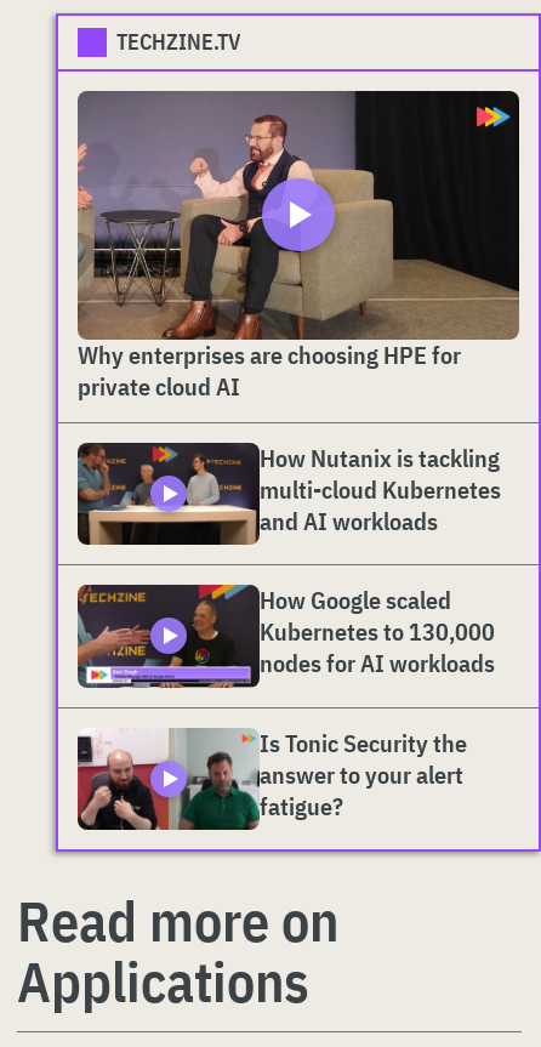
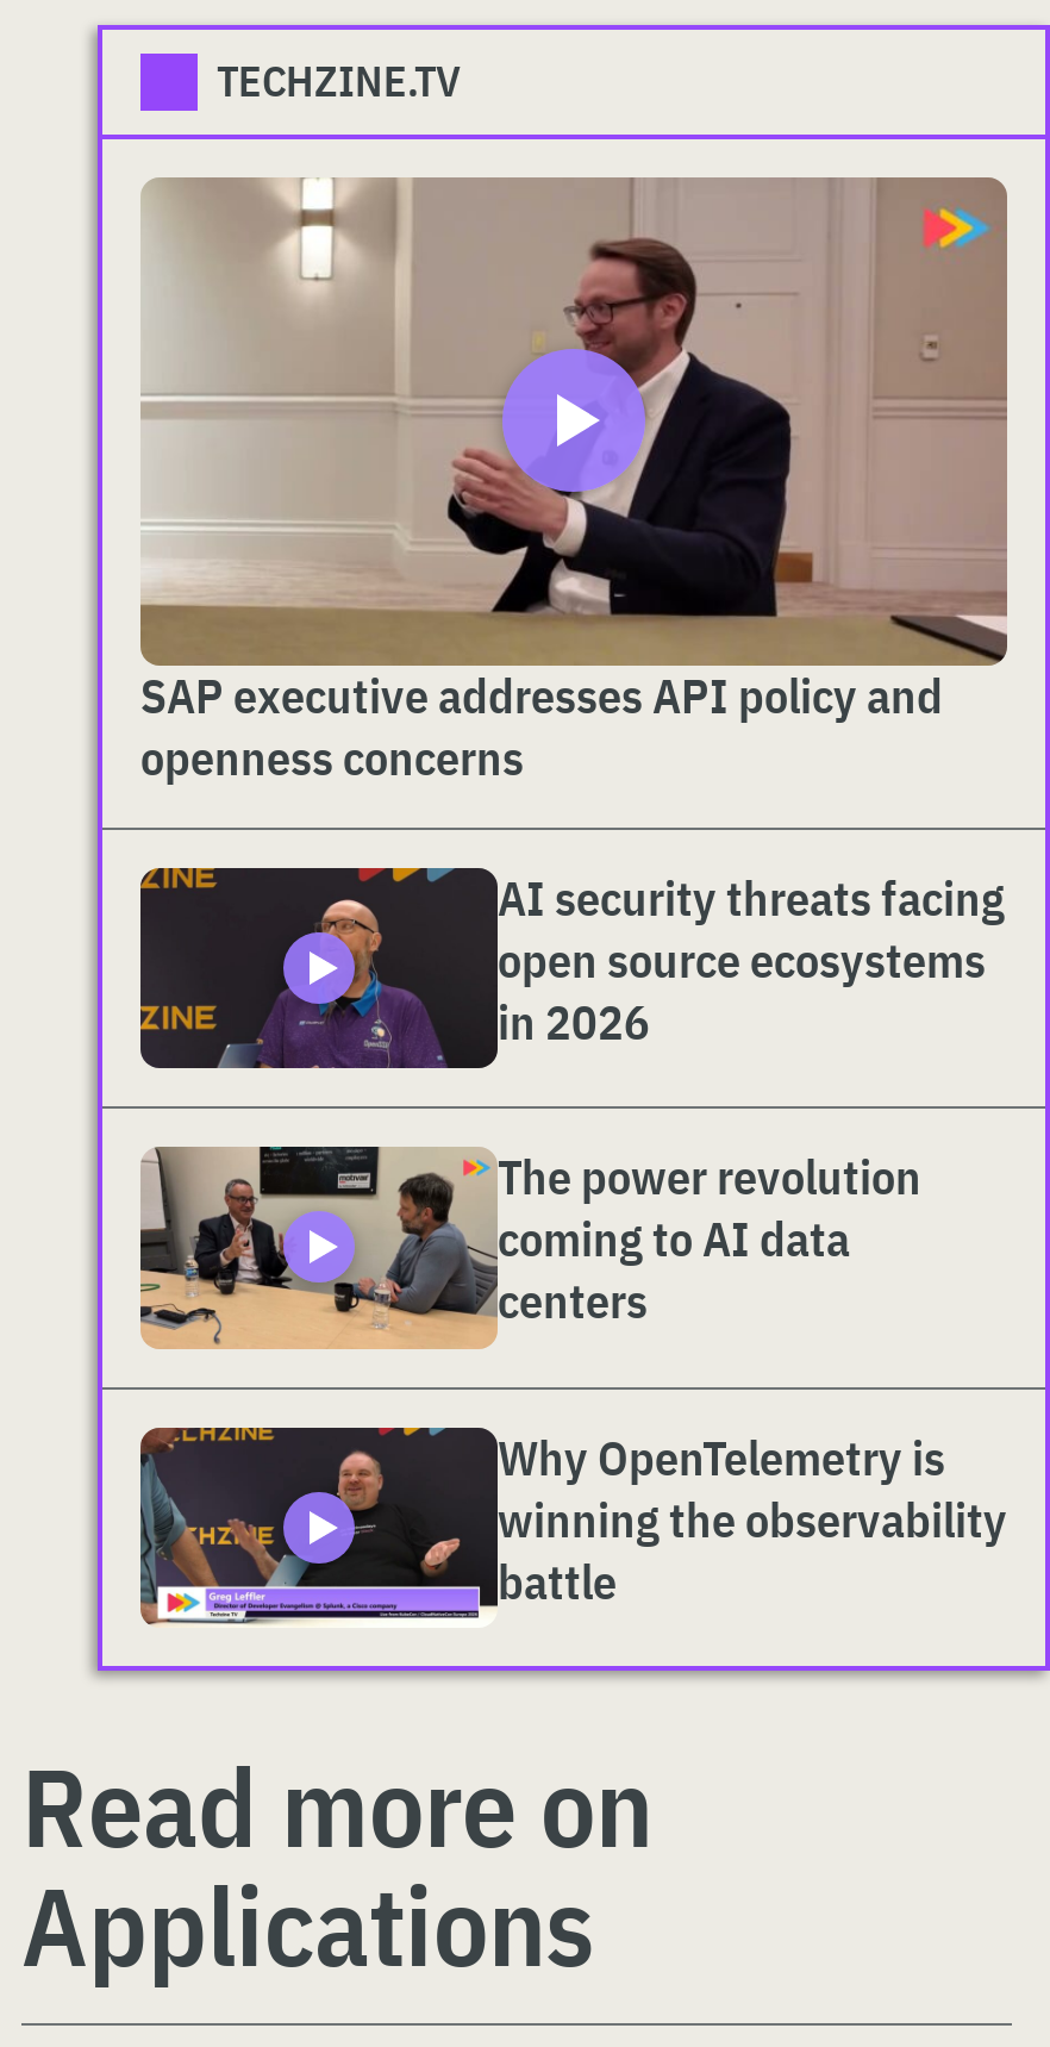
- [image]
- Why enterprises are choosing HPE for
- private cloud AI
+ [image]
+ SAP executive addresses API policy and
+ openness concerns

- [image]
- How Nutanix is tackling
- multi-cloud Kubernetes
- and AI workloads
+ [image]
+ AI security threats facing
+ open source ecosystems
+ in 2026

- [image]
- How Google scaled
- Kubernetes to 130,000
- nodes for AI workloads
+ [image]
+ The power revolution
+ coming to AI data
+ centers

- [image]
- Is Tonic Security the
- answer to your alert
- fatigue?
+ [image]
+ Why OpenTelemetry is
+ winning the observability
+ battle
